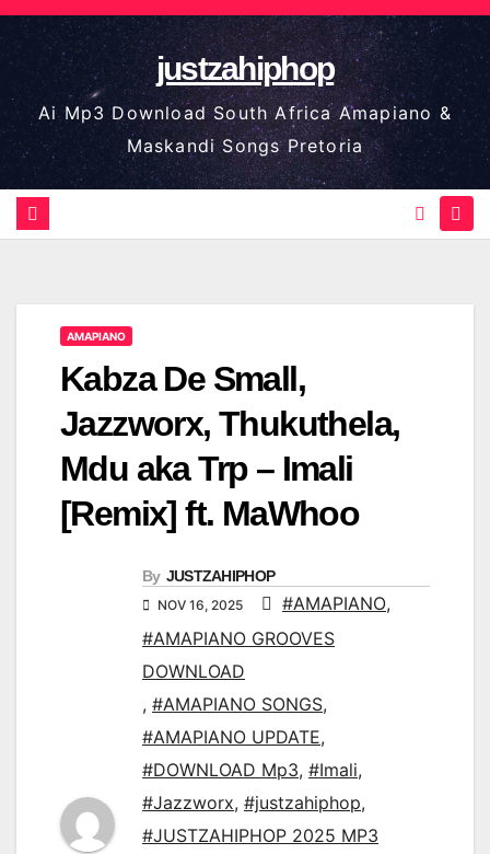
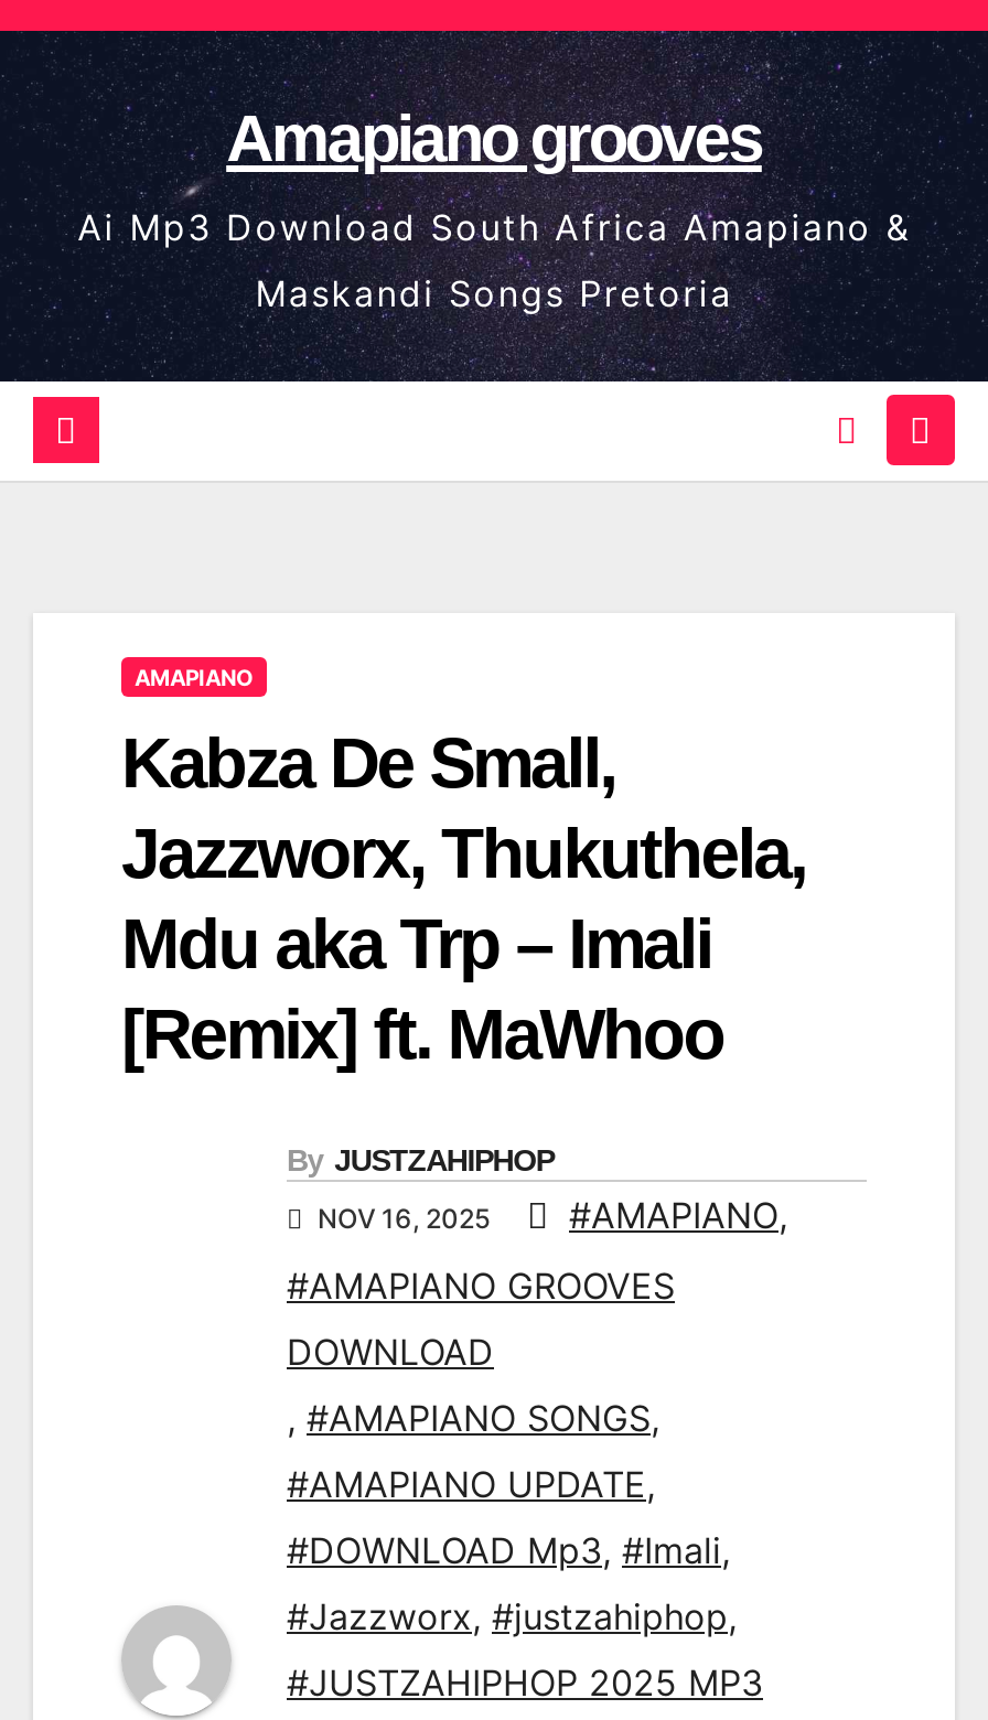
- justzahiphop
+ Amapiano grooves
